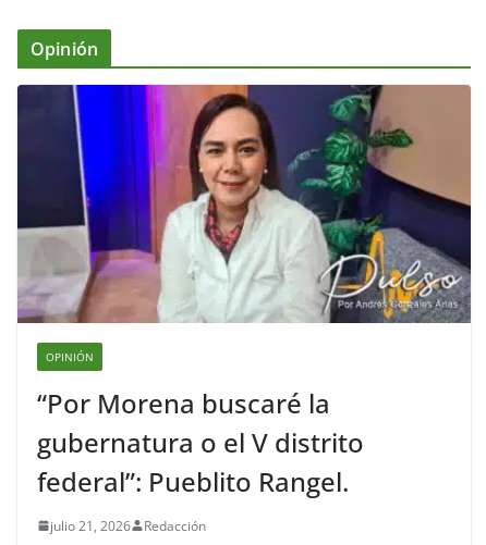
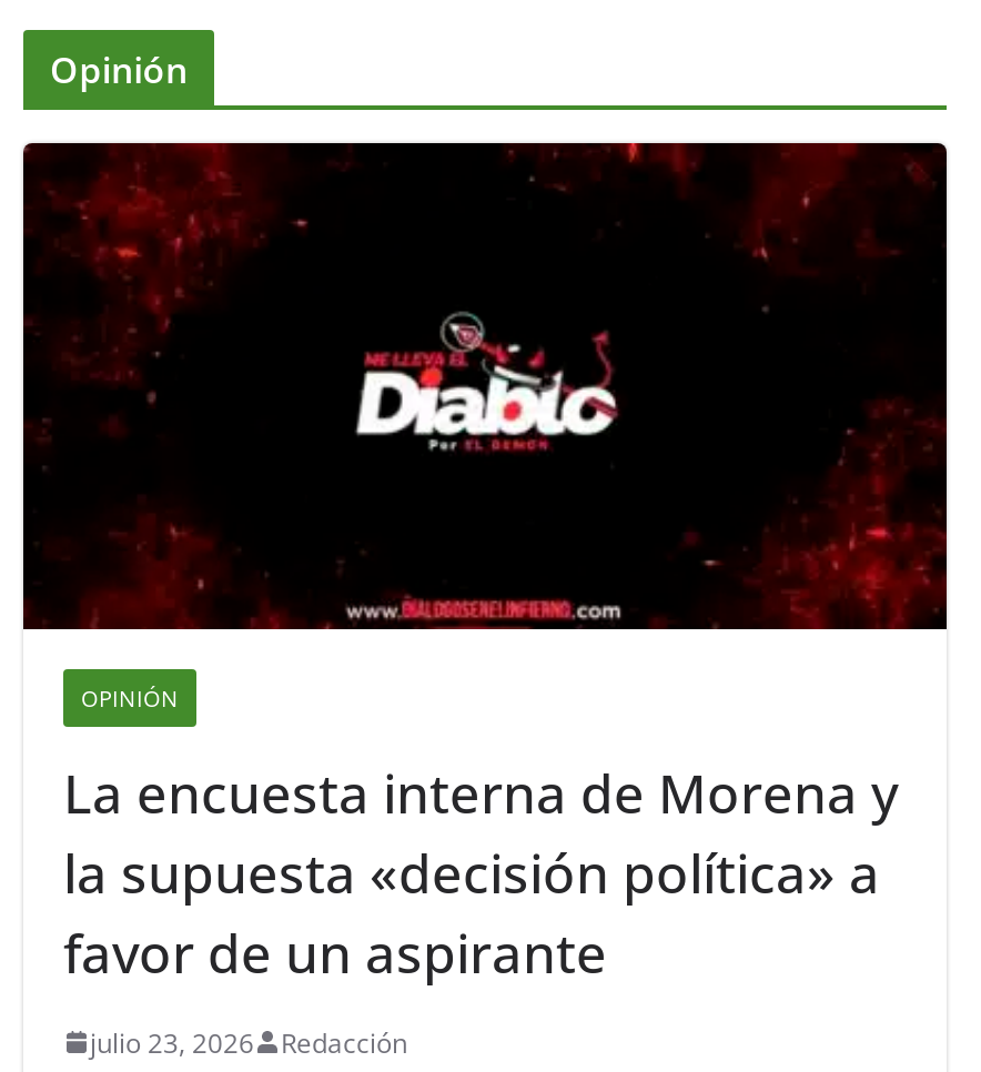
- [image]
+ [image]

- “Por Morena buscaré la
- gubernatura o el V distrito
- federal”: Pueblito Rangel.
+ La encuesta interna de Morena y
+ la supuesta «decisión política» a
+ favor de un aspirante

- julio 21, 2026 Redacción
+ julio 23, 2026 Redacción
